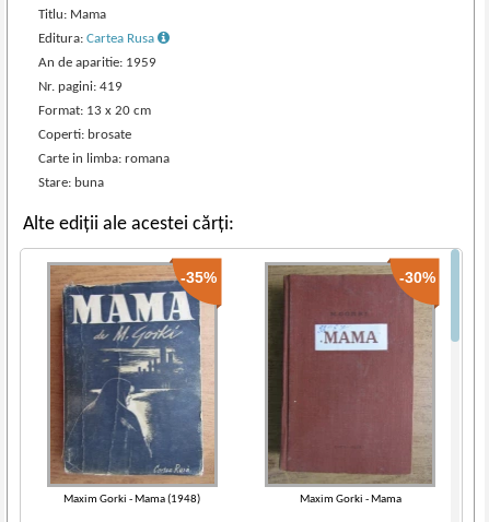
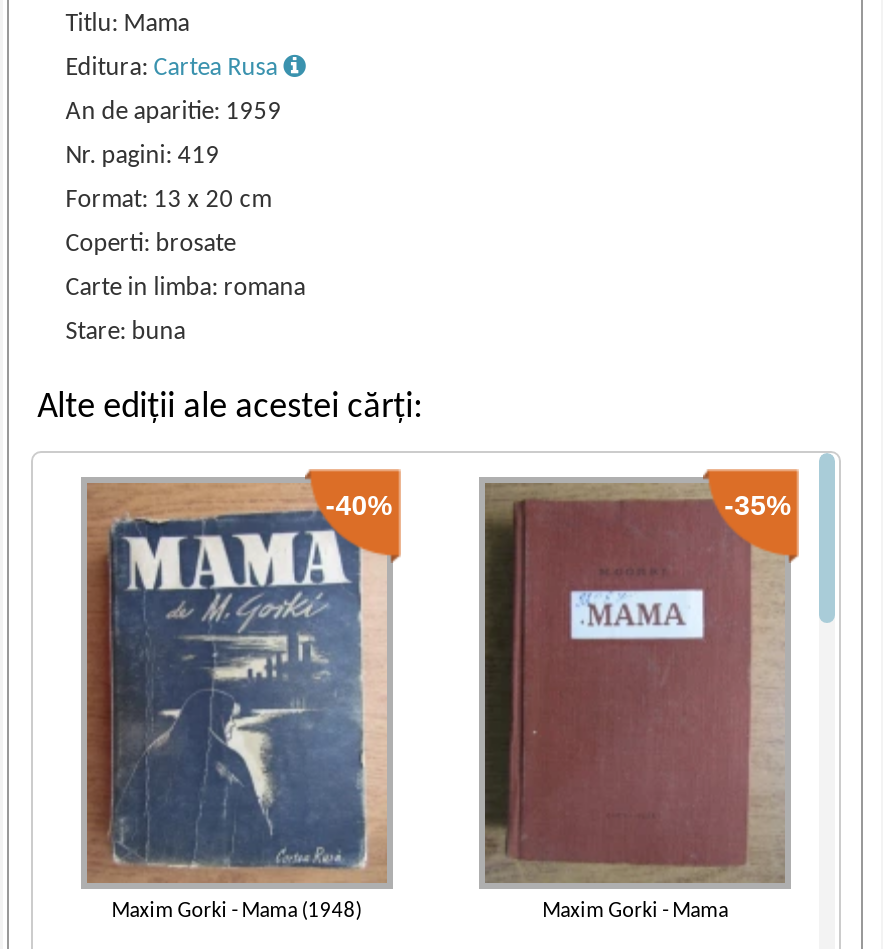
- -35%
+ -40%

- -30%
+ -35%
